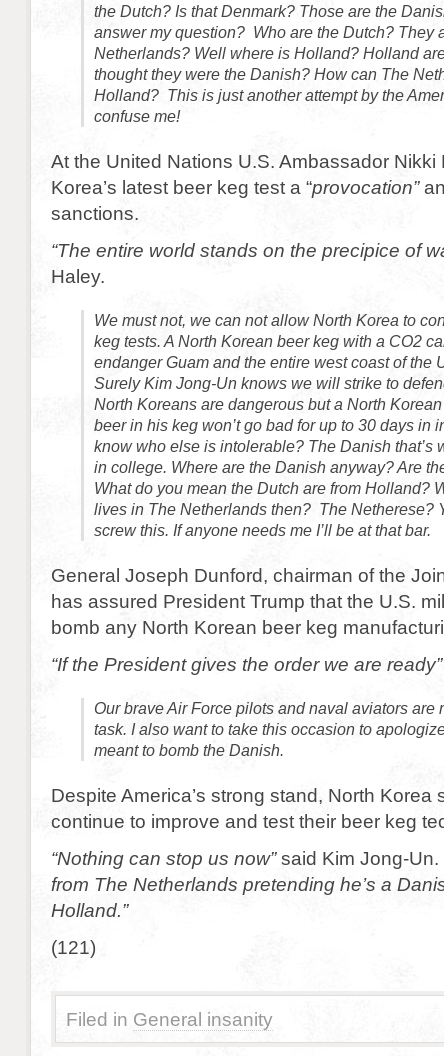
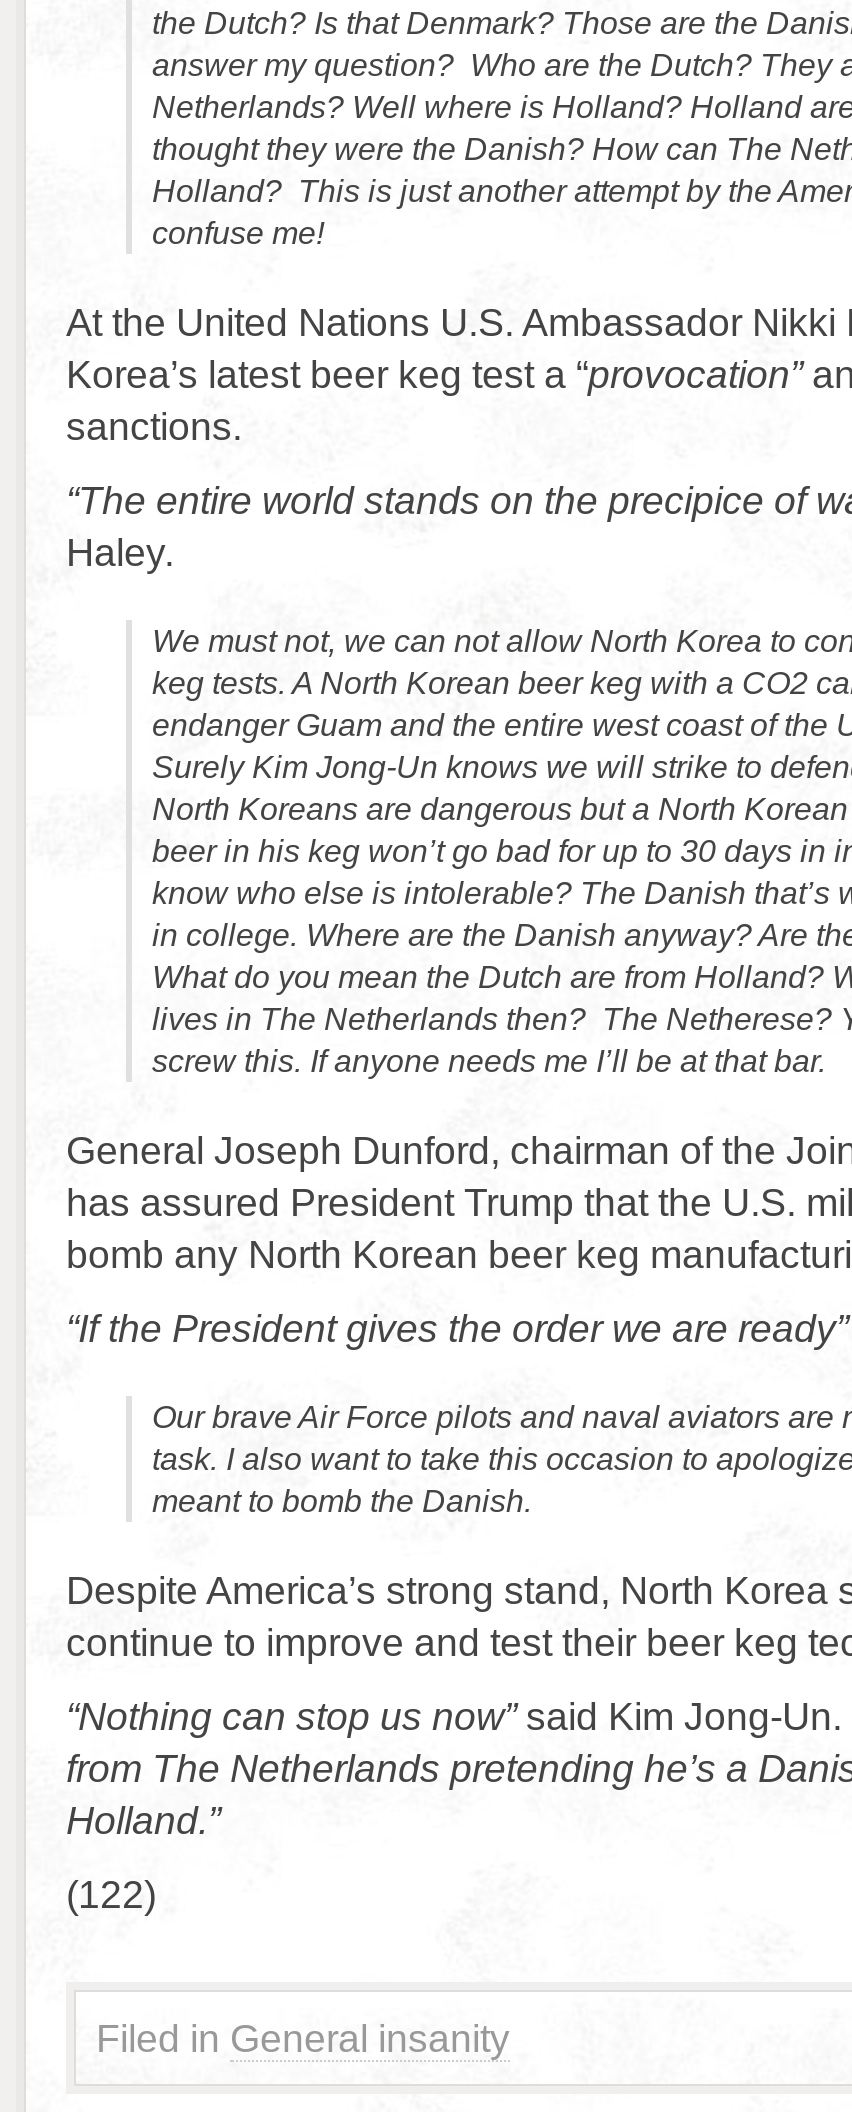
- (121)
+ (122)
